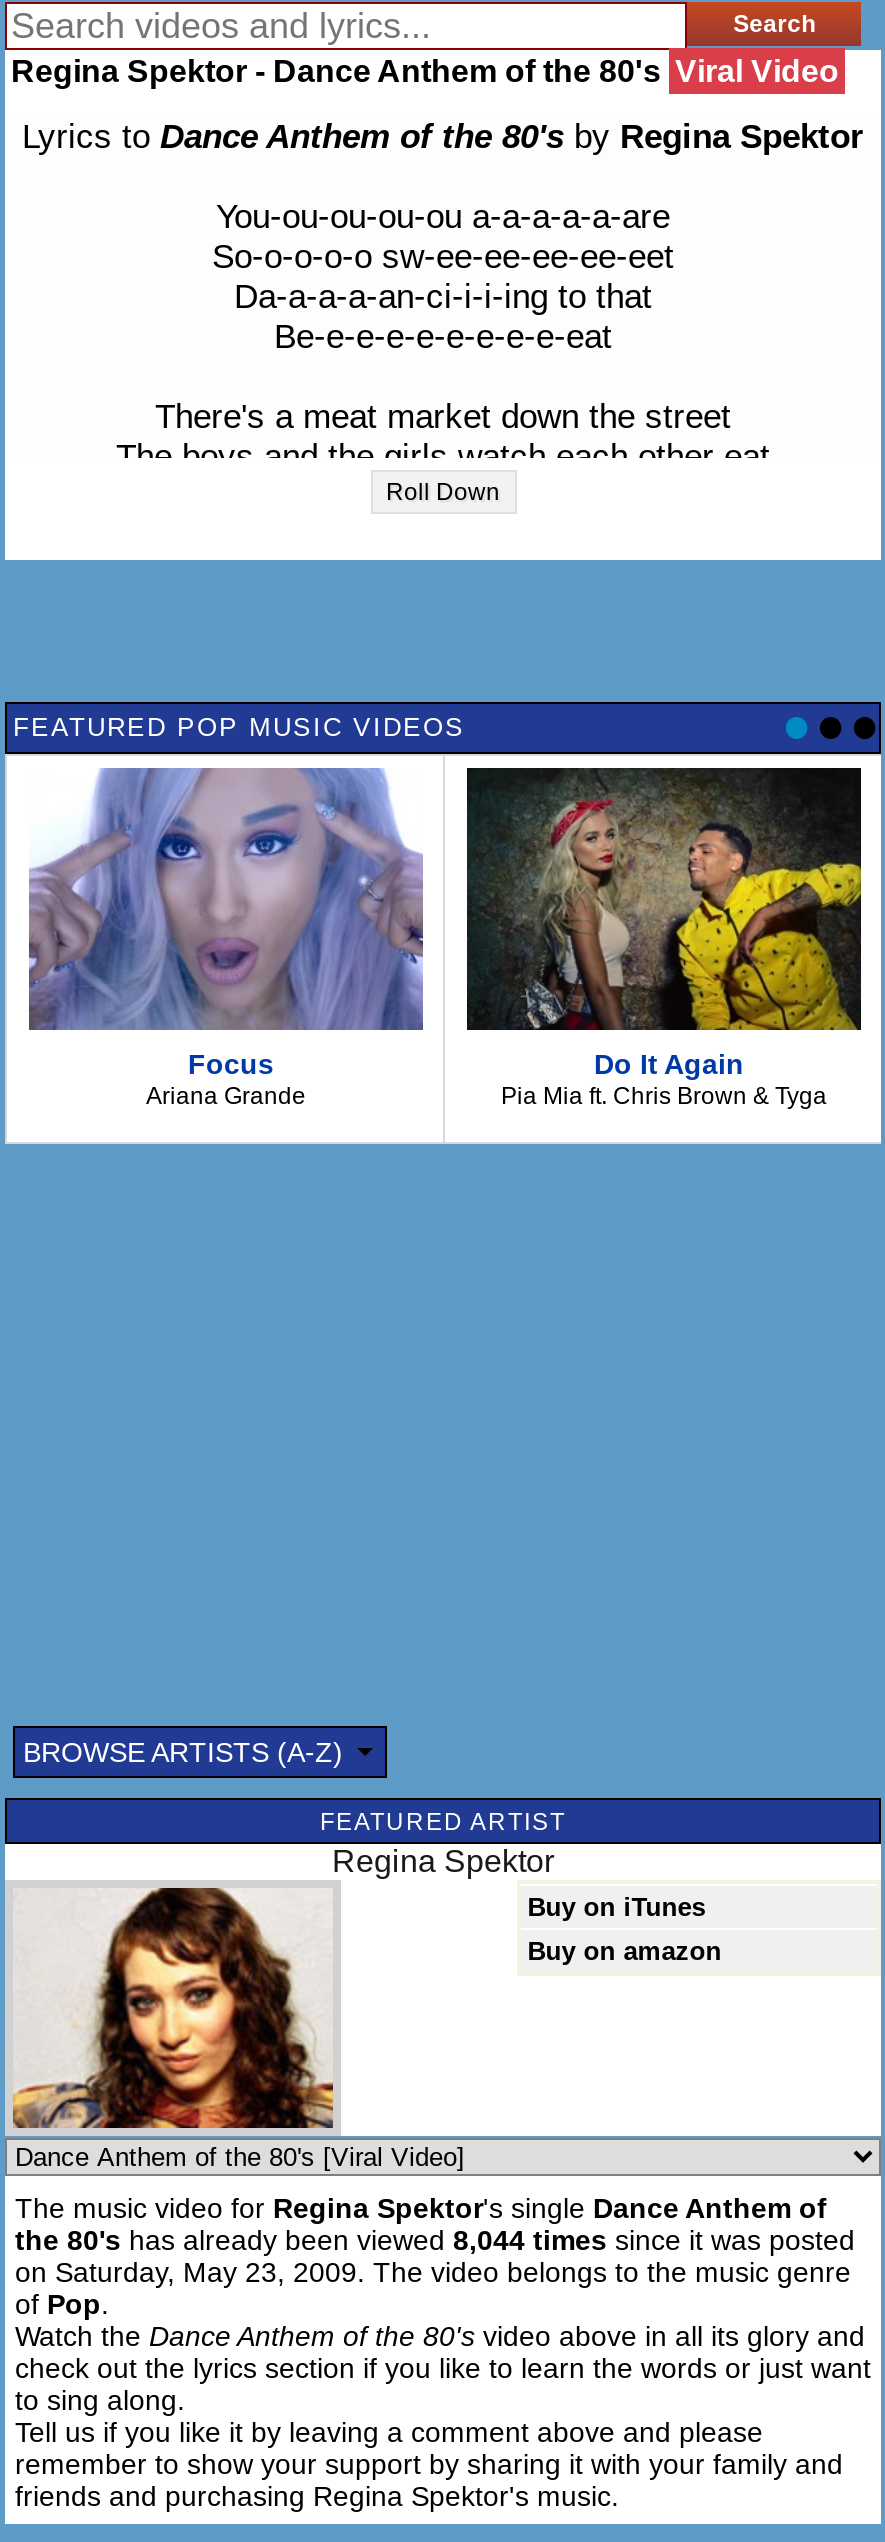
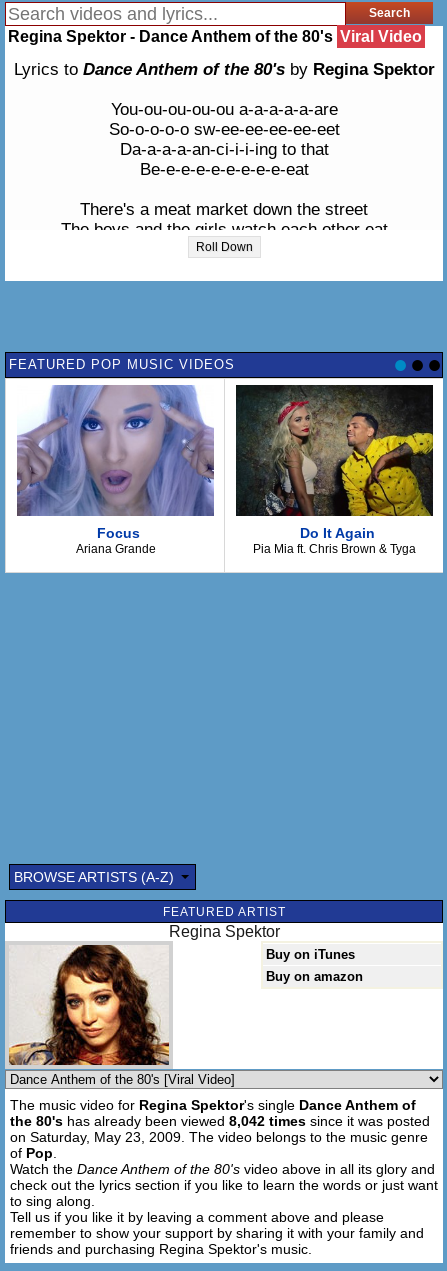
- the 80's has already been viewed 8,044 times since it was posted
+ the 80's has already been viewed 8,042 times since it was posted
